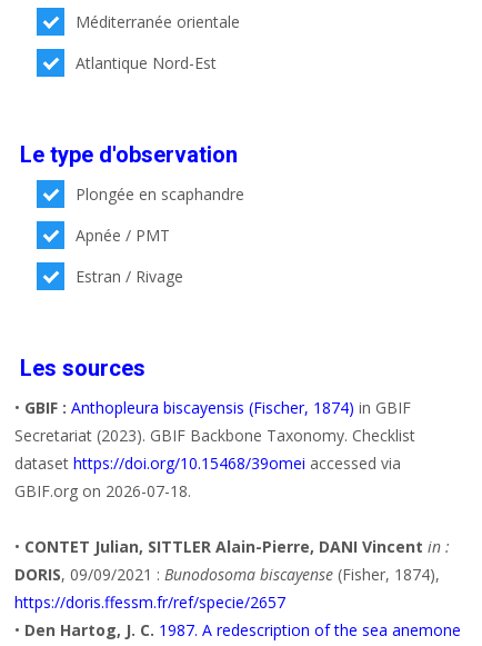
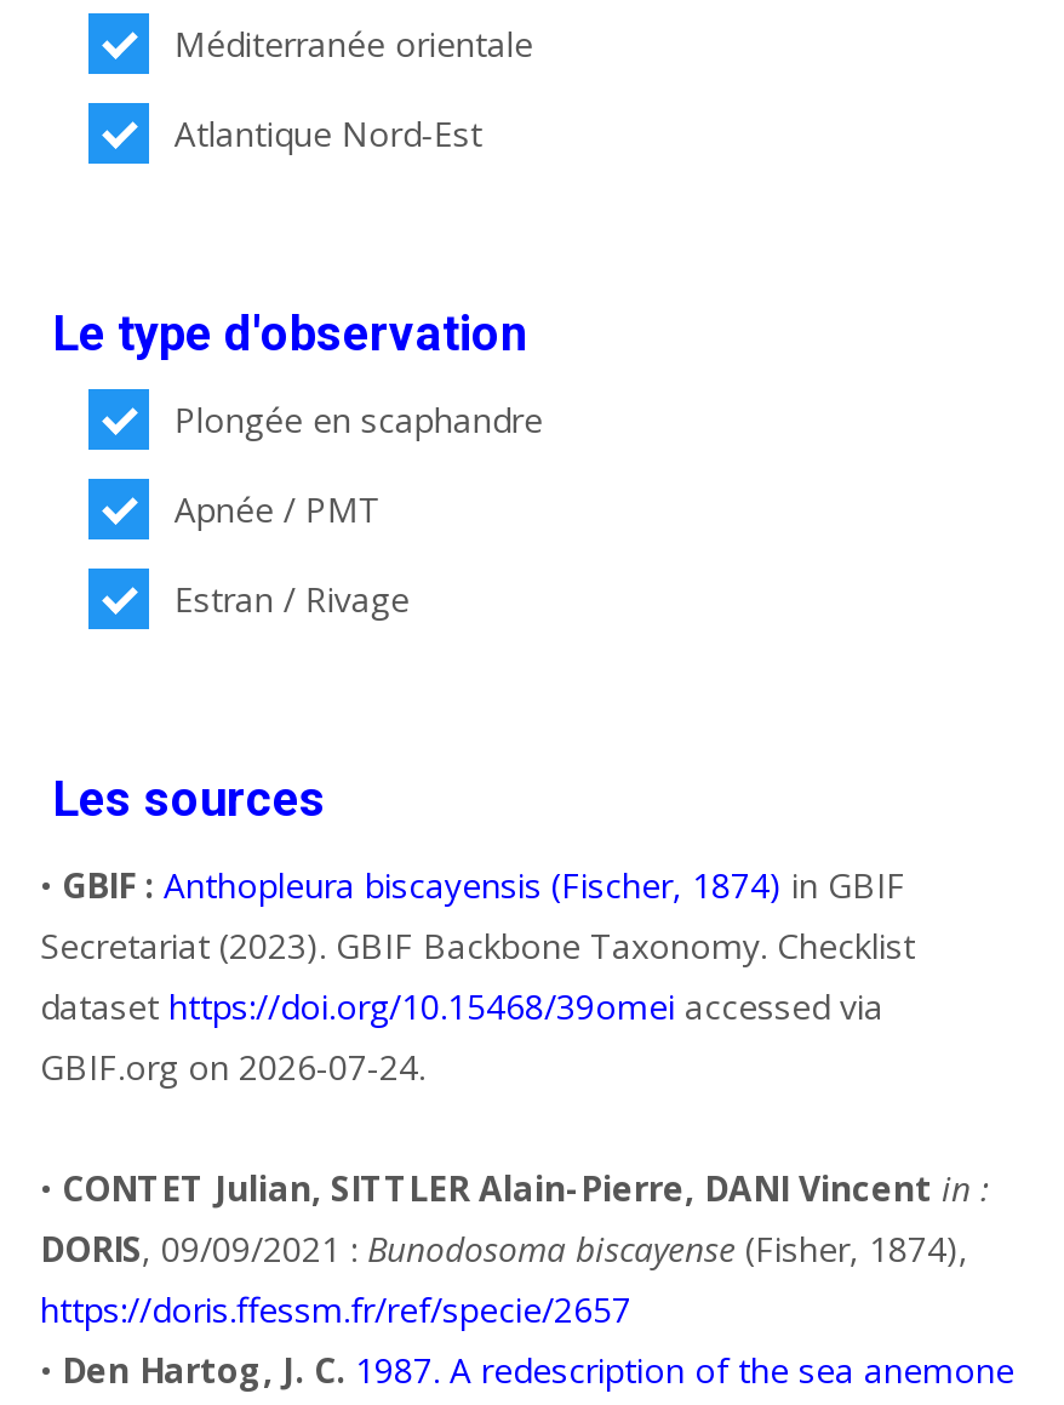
- GBIF.org on 2026-07-18.
+ GBIF.org on 2026-07-24.
